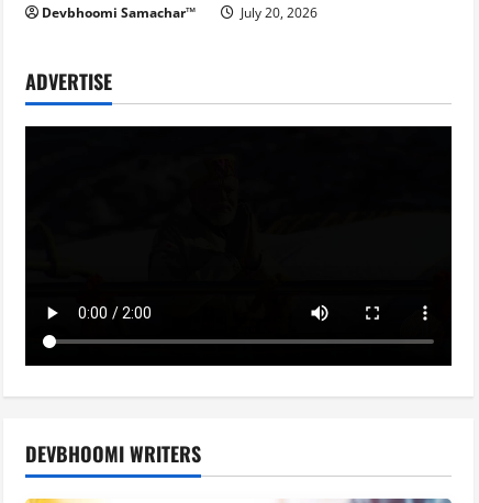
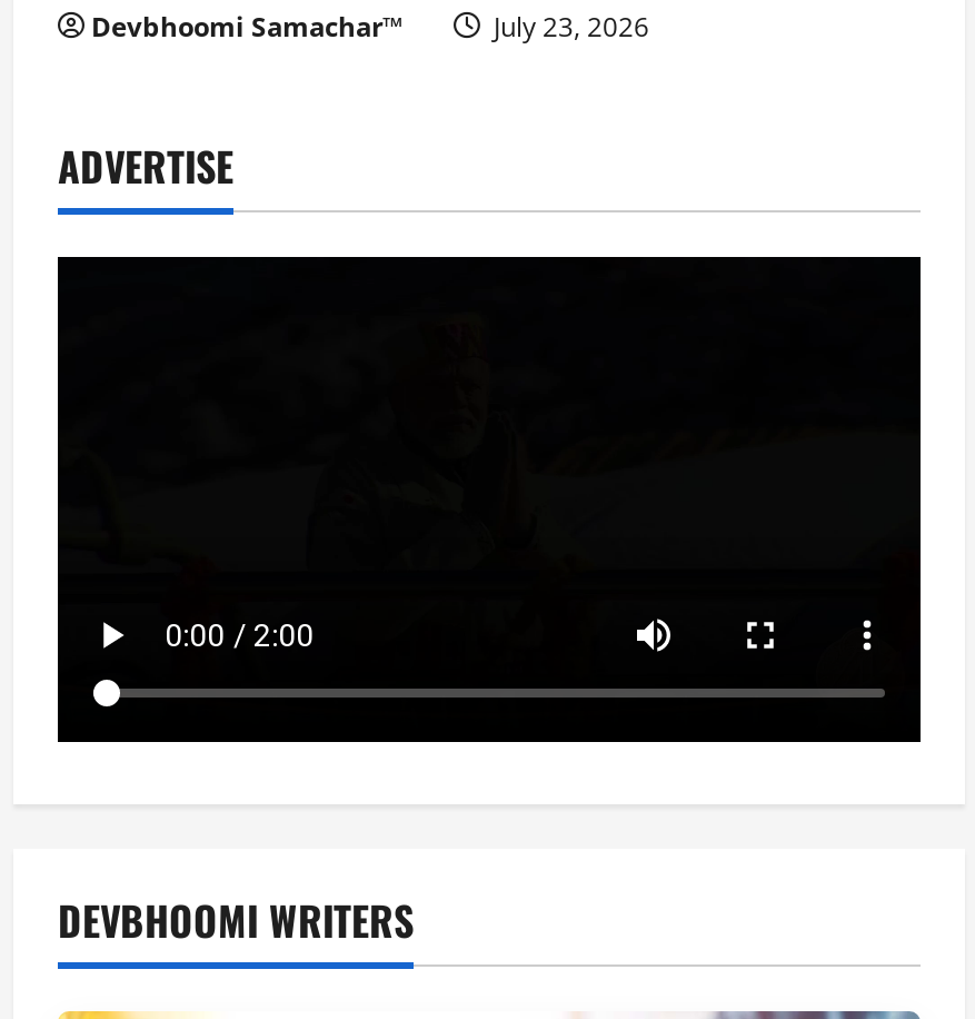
- July 20, 2026
+ July 23, 2026
